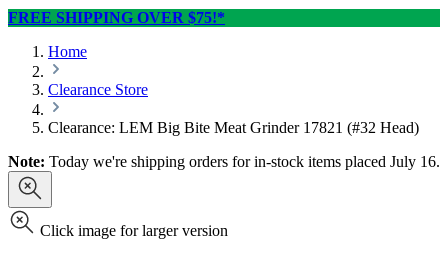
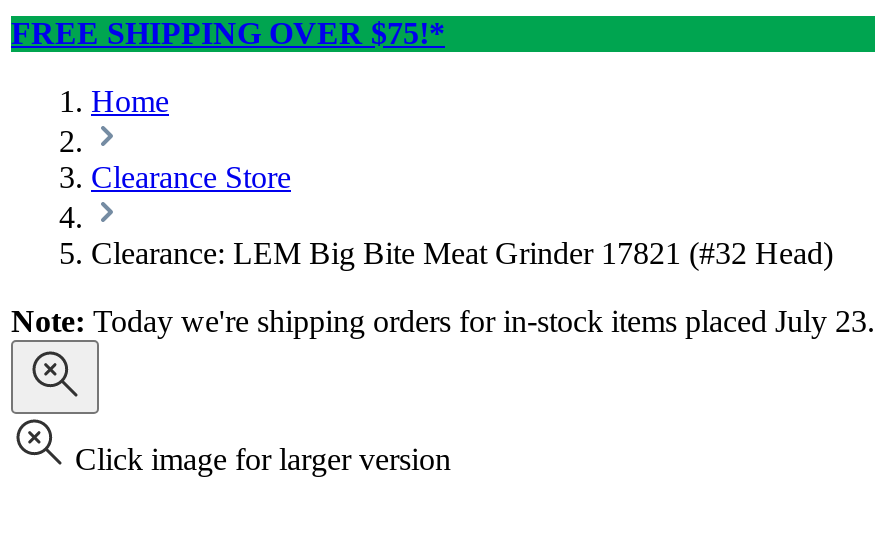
- Note: Today we're shipping orders for in-stock items placed July 16.
+ Note: Today we're shipping orders for in-stock items placed July 23.
